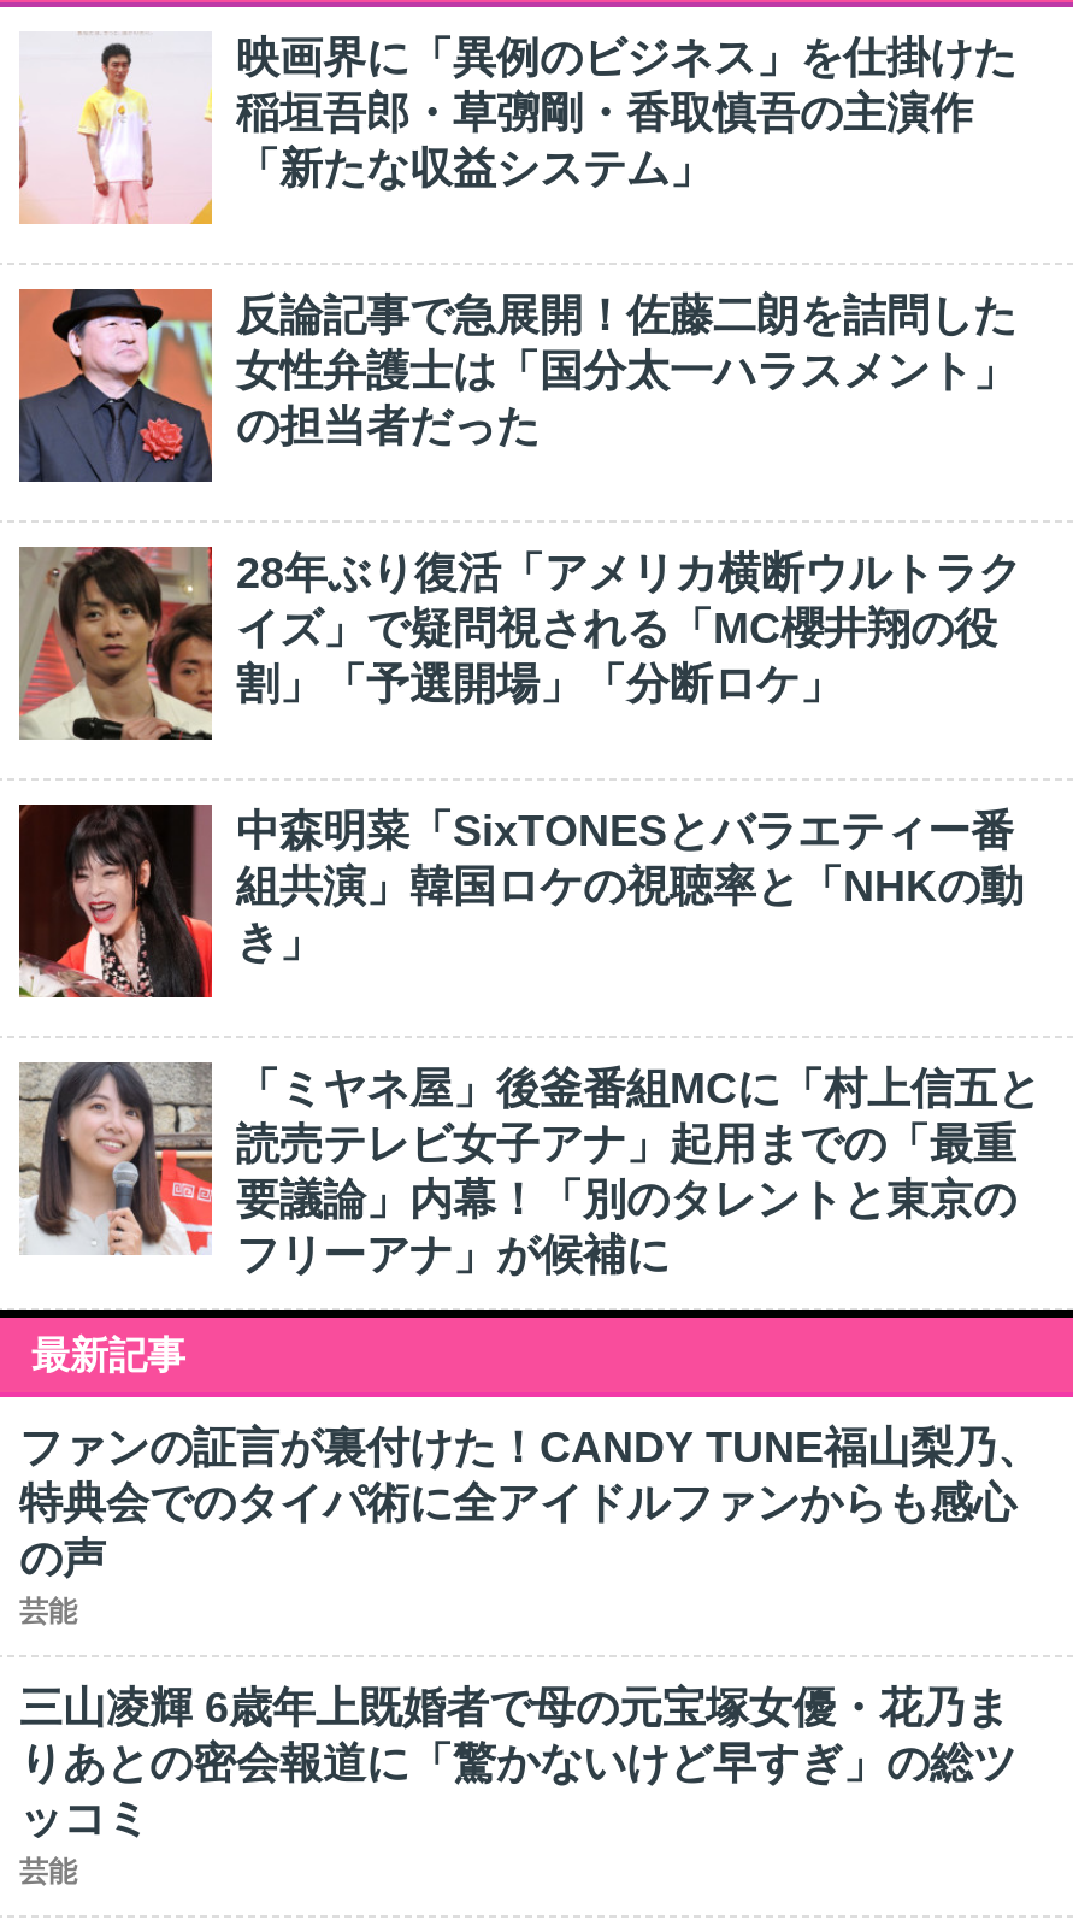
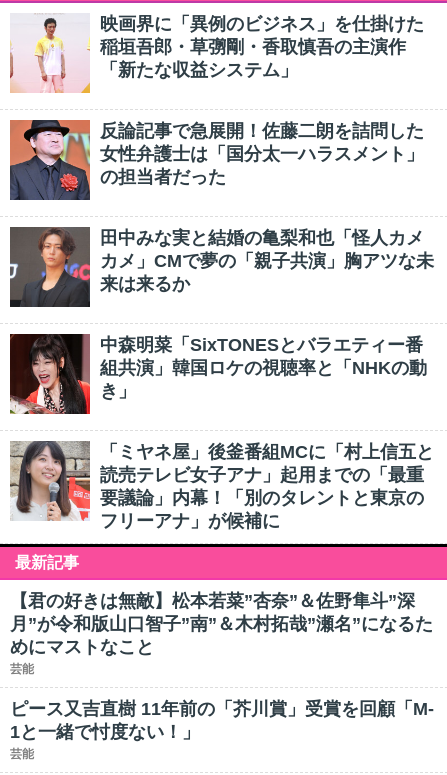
- [image]
- 28年ぶり復活「アメリカ横断ウルトラク
- イズ」で疑問視される「MC櫻井翔の役
- 割」「予選開場」「分断ロケ」
+ [image]
+ 田中みな実と結婚の亀梨和也「怪人カメ
+ カメ」CMで夢の「親子共演」胸アツな未
+ 来は来るか

- ファンの証言が裏付けた！CANDY TUNE福山梨乃、
- 特典会でのタイパ術に全アイドルファンからも感心
- の声
+ 【君の好きは無敵】松本若菜”杏奈”＆佐野隼斗”深
+ 月”が令和版山口智子”南”＆木村拓哉”瀬名”になるた
+ めにマストなこと

- 三山凌輝 6歳年上既婚者で母の元宝塚女優・花乃ま
- りあとの密会報道に「驚かないけど早すぎ」の総ツ
- ッコミ
+ ピース又吉直樹 11年前の「芥川賞」受賞を回顧「M-
+ 1と一緒で忖度ない！」
